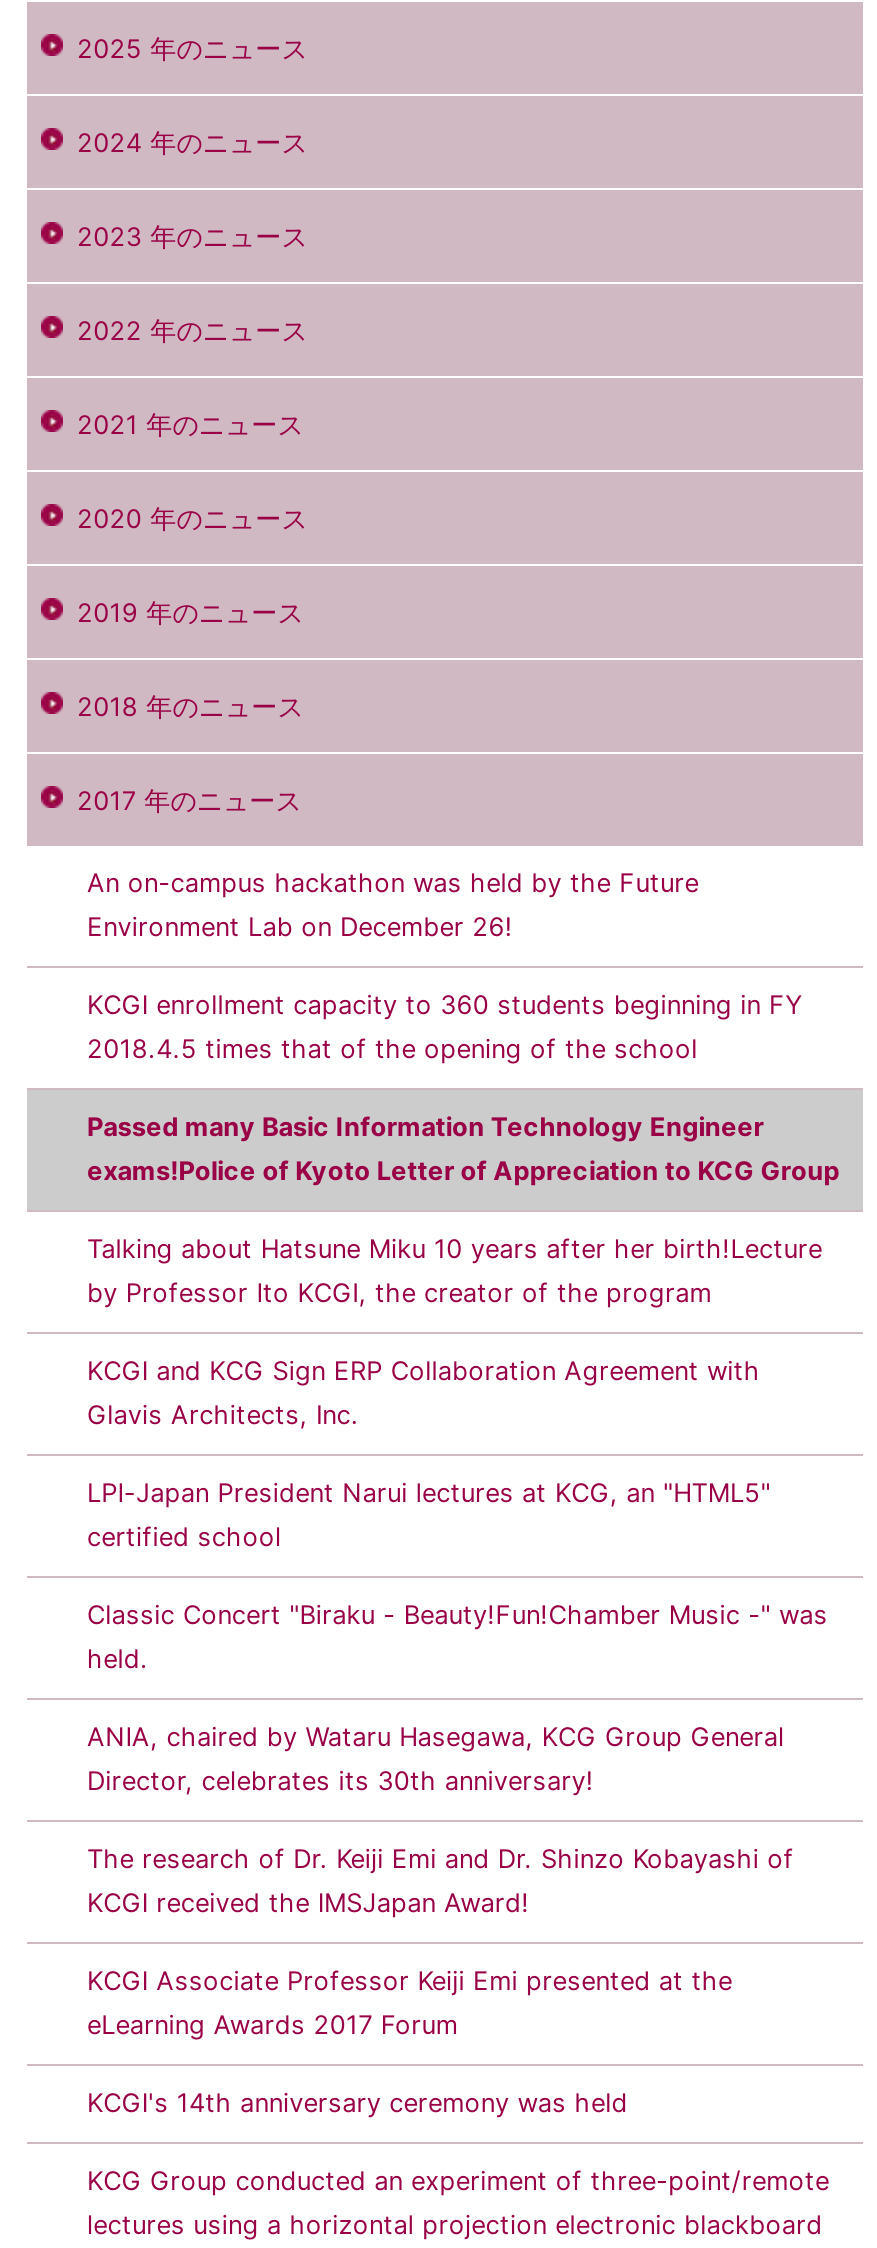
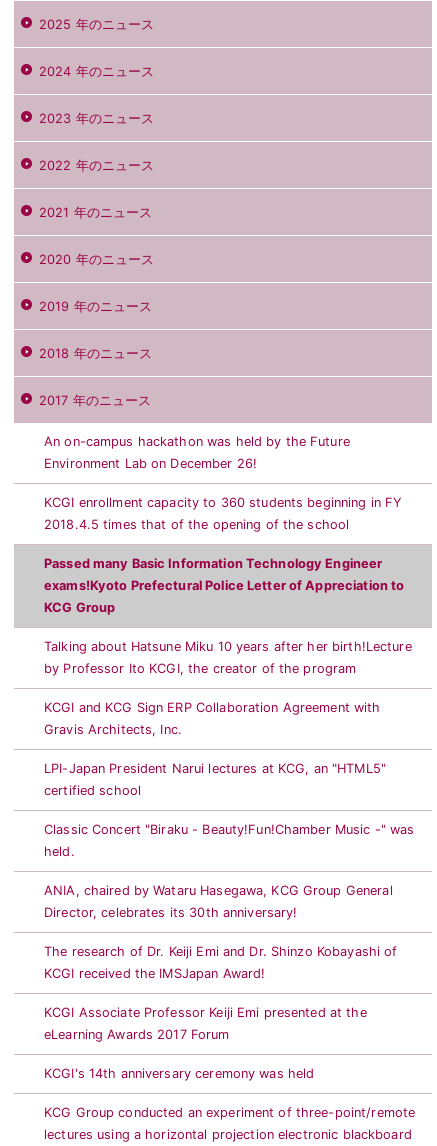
- exams!Police of Kyoto Letter of Appreciation to KCG Group
+ exams!Kyoto Prefectural Police Letter of Appreciation to
+ KCG Group

- Glavis Architects, Inc.
+ Gravis Architects, Inc.
